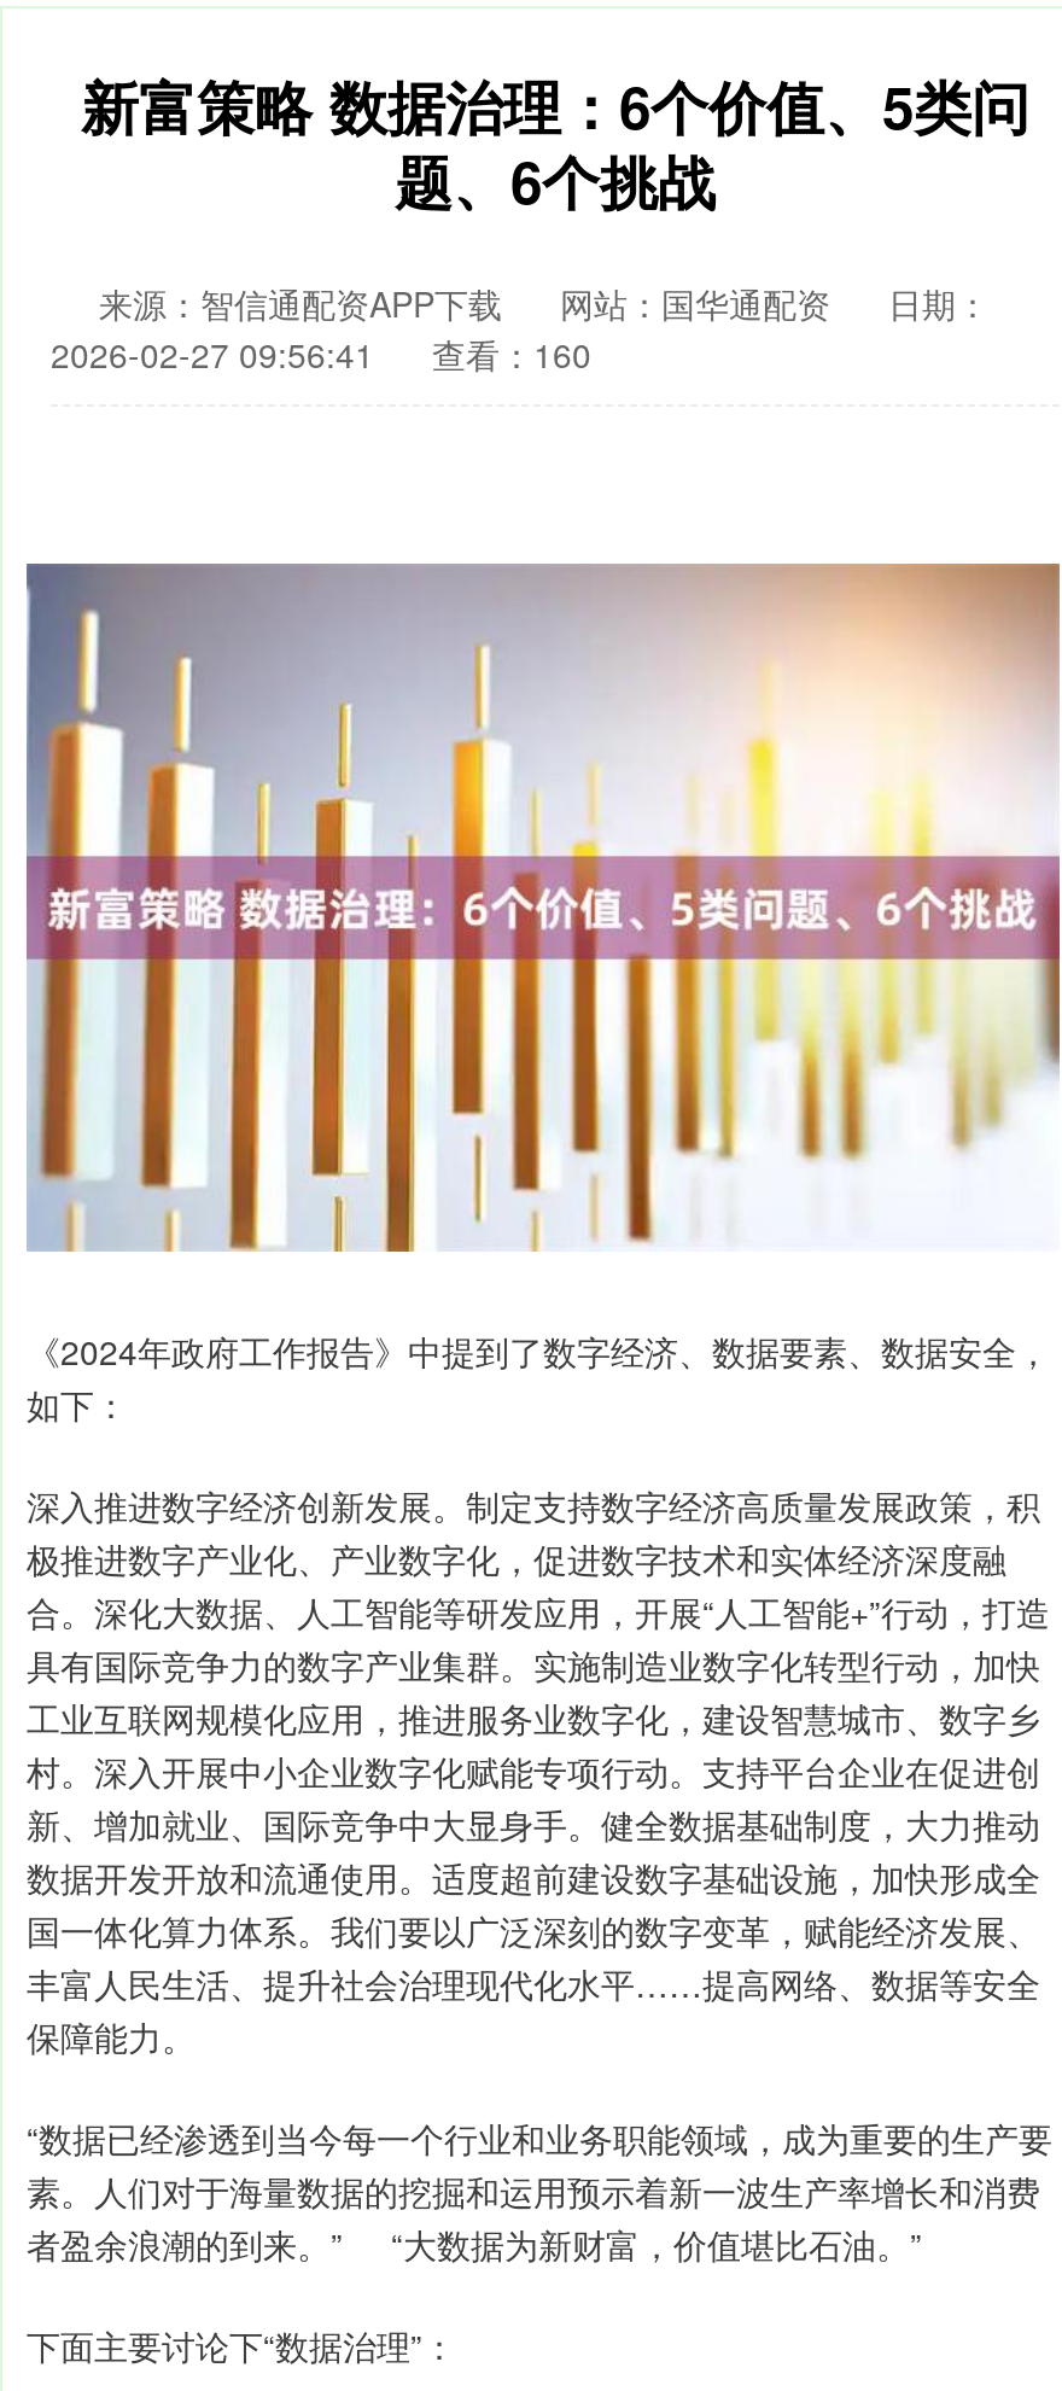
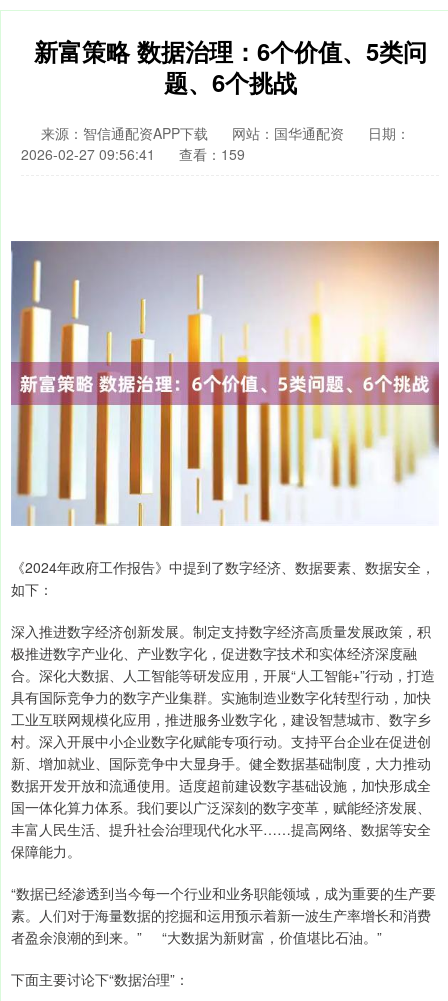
- 2026-02-27 09:56:41 查看：160
+ 2026-02-27 09:56:41 查看：159
